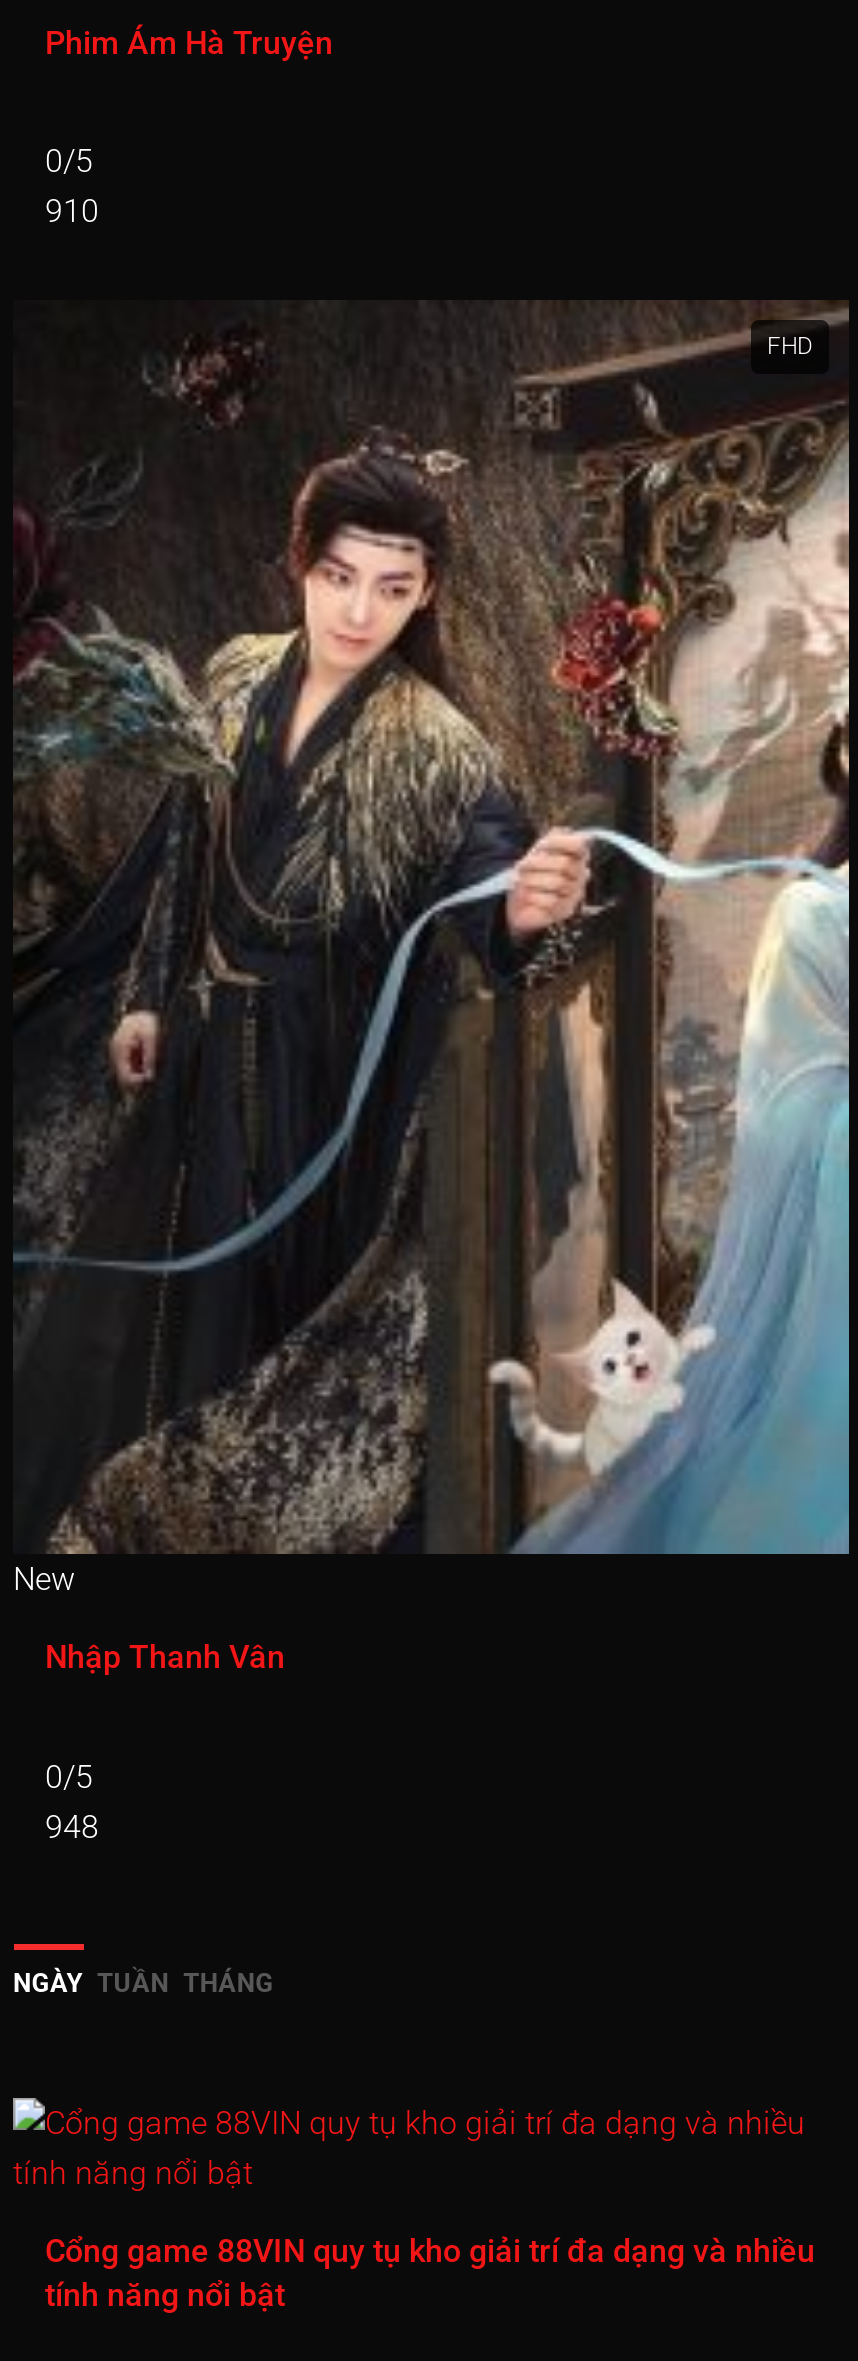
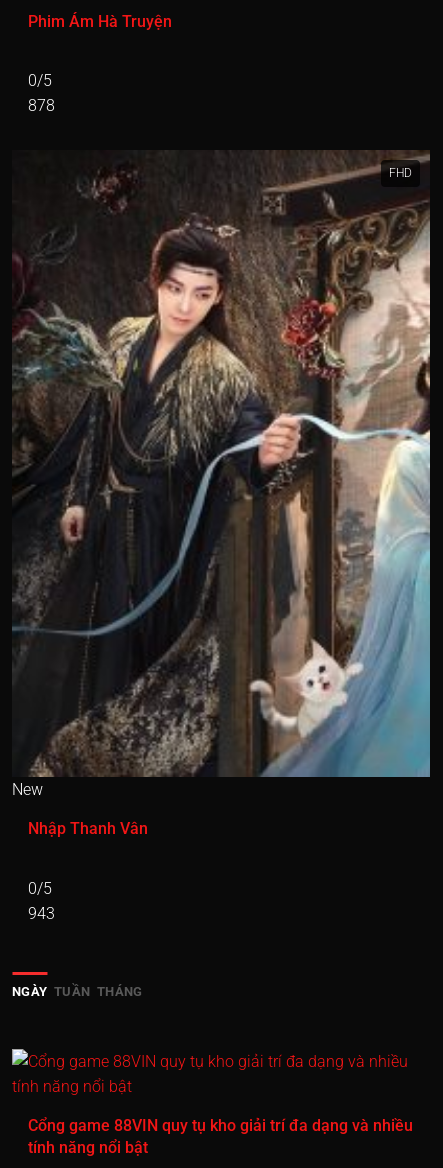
- 910
+ 878

- 948
+ 943
